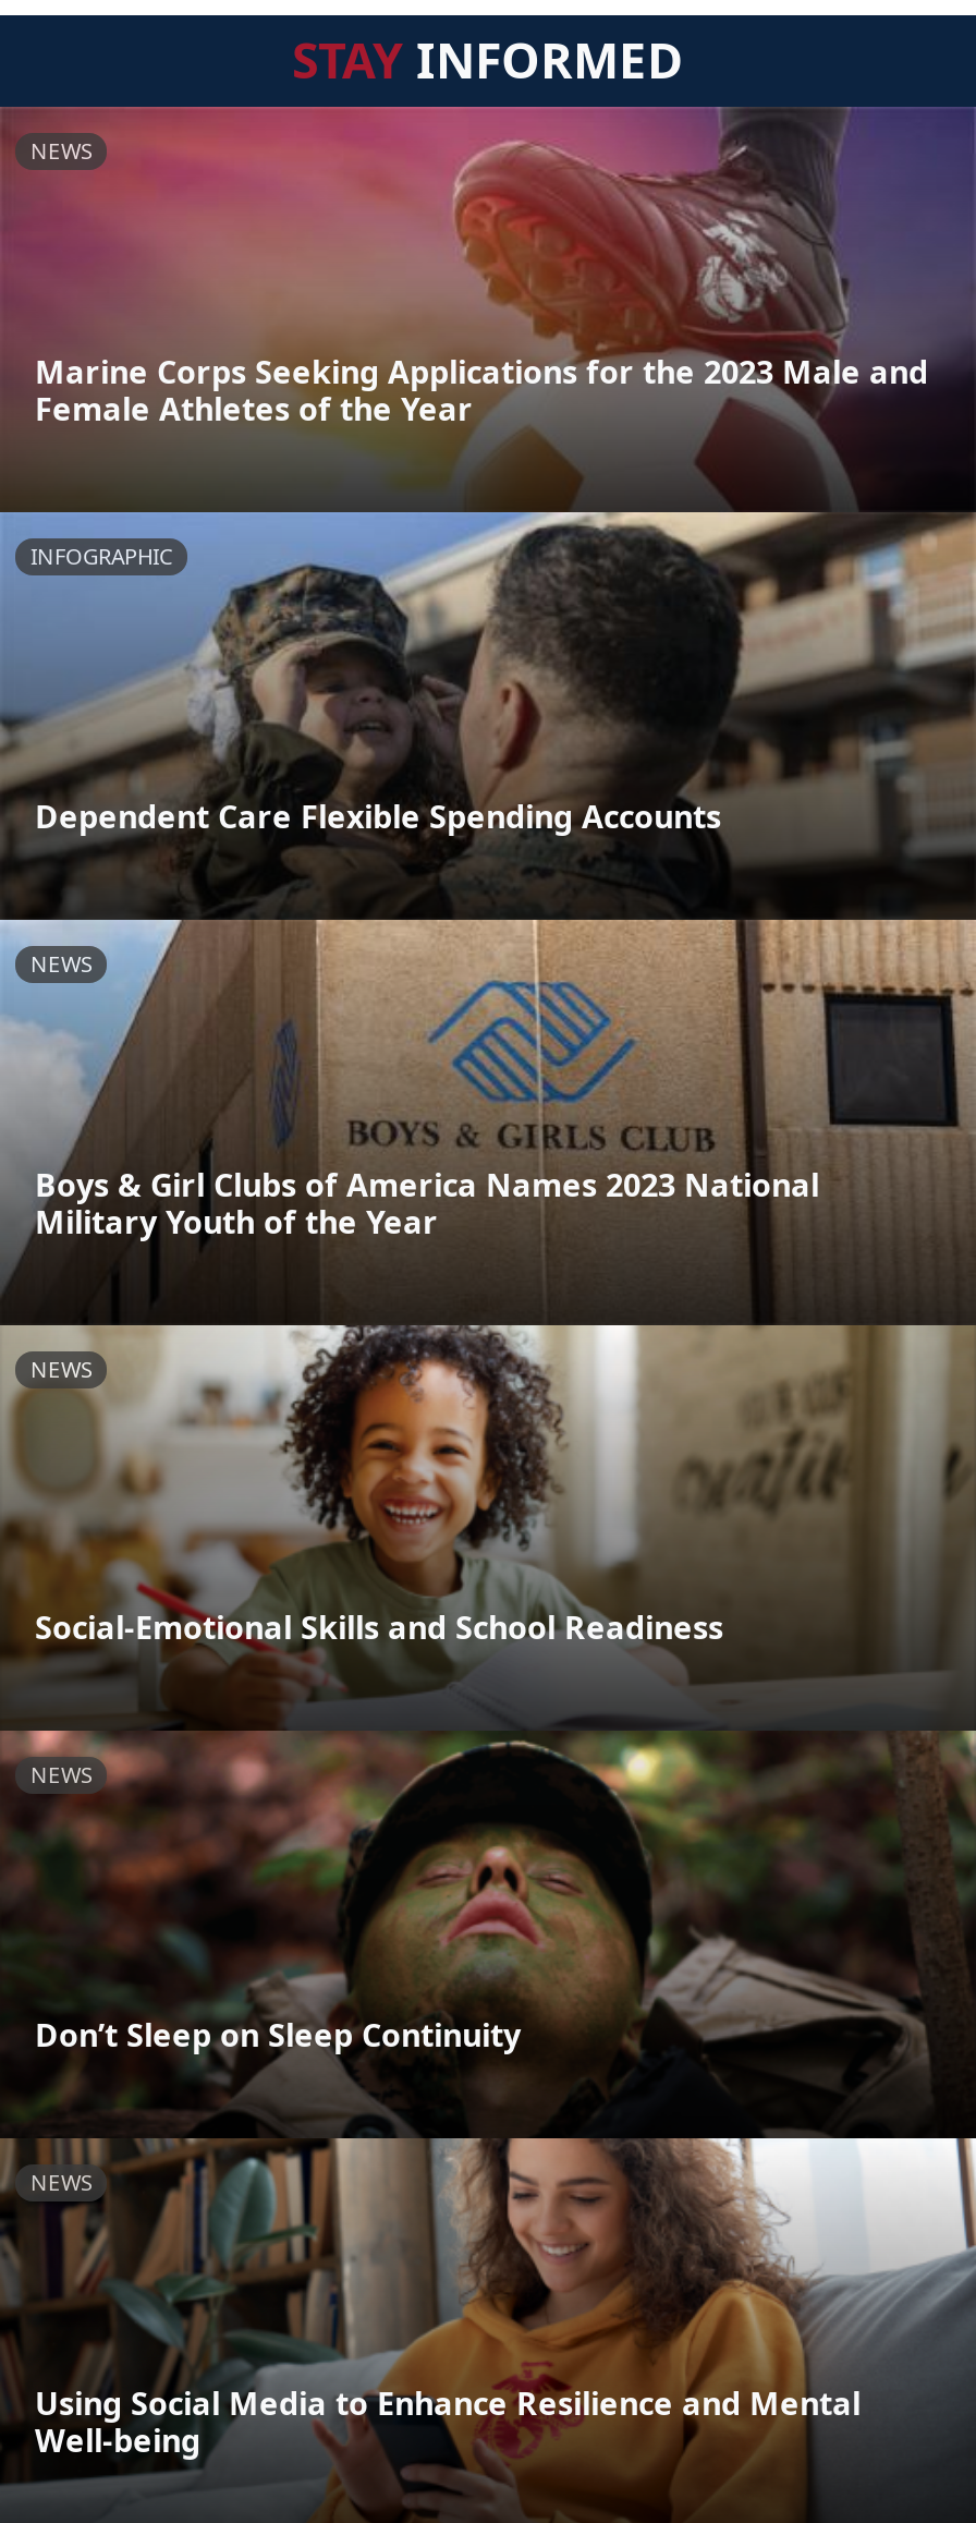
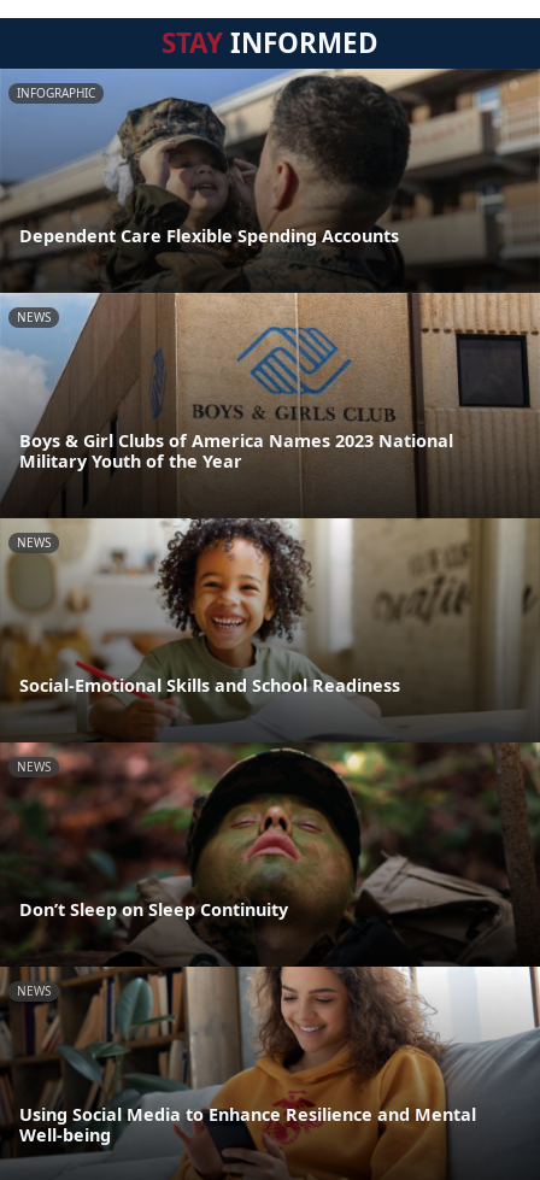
- [image]
- NEWS

- Marine Corps Seeking Applications for the 2023 Male and
- Female Athletes of the Year
